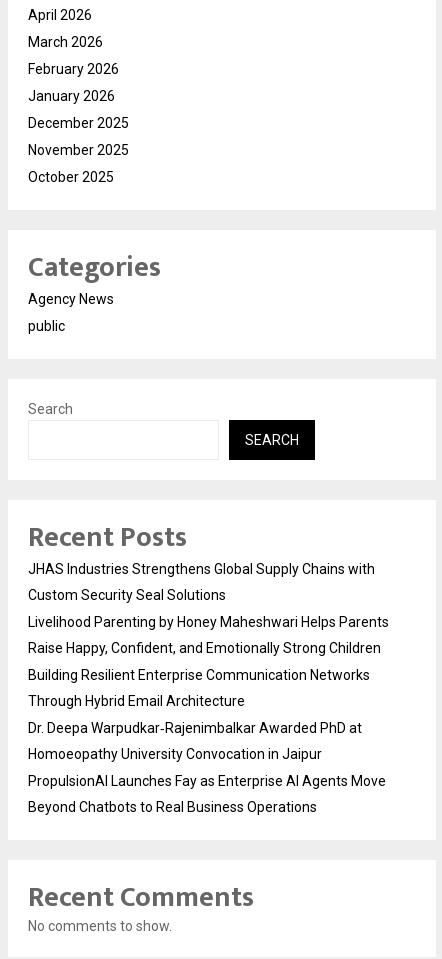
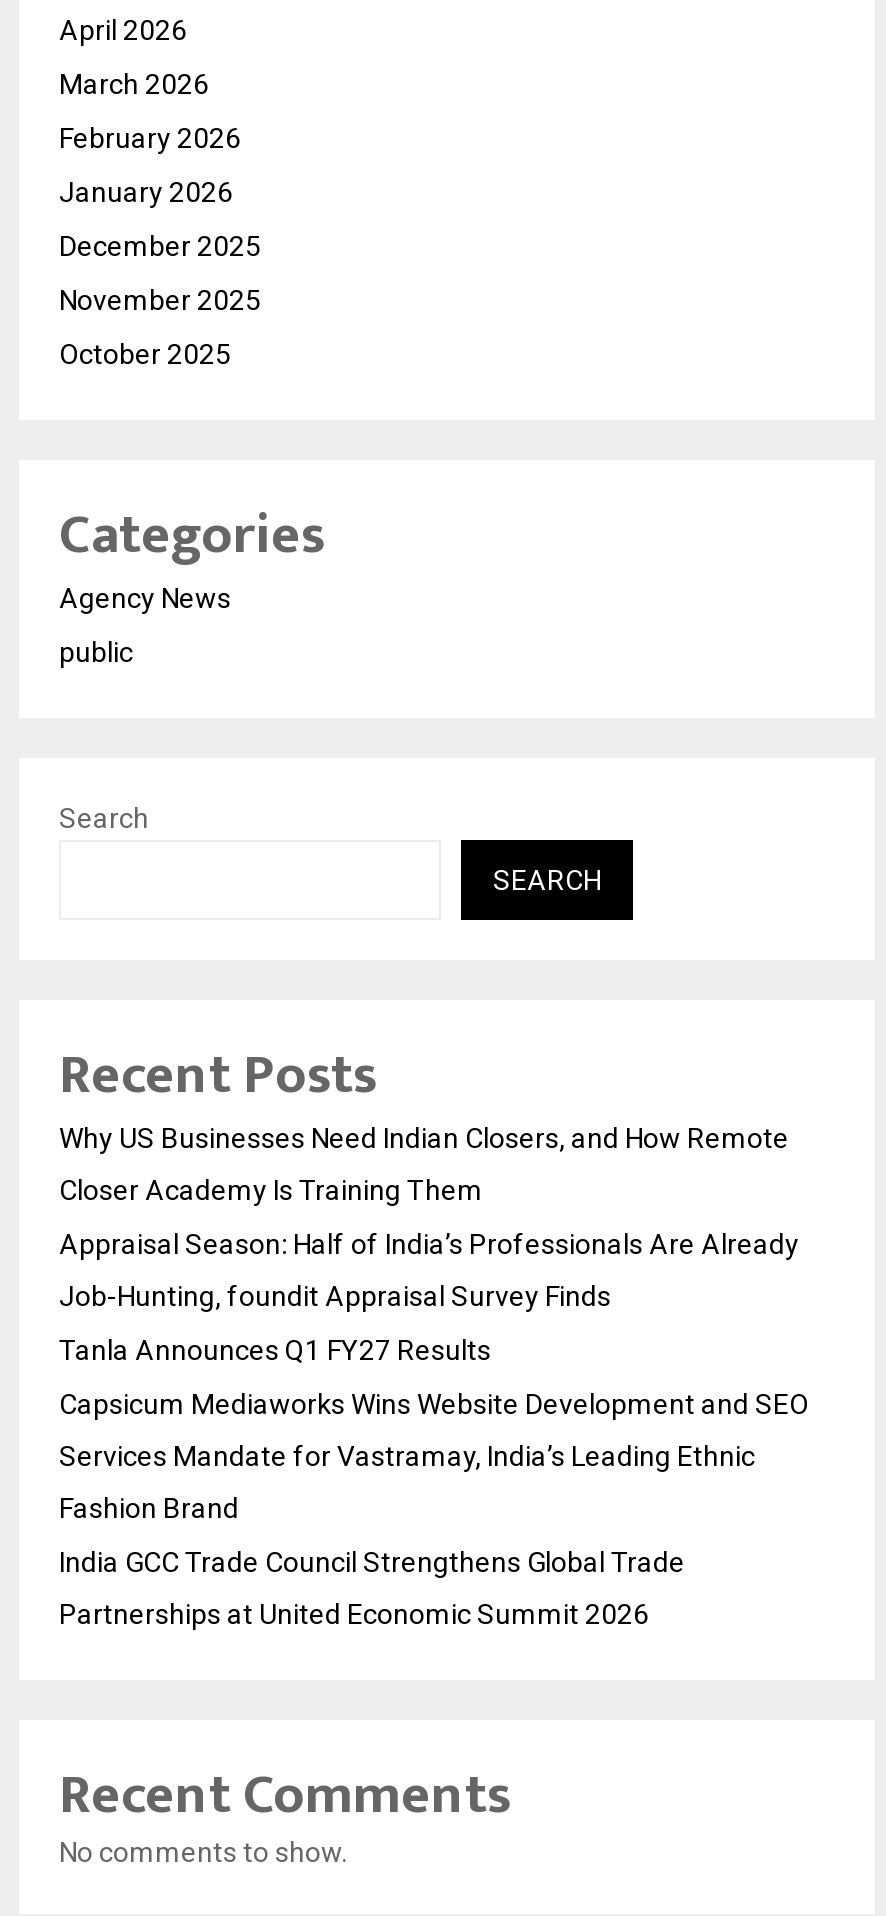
- JHAS Industries Strengthens Global Supply Chains with
+ Why US Businesses Need Indian Closers, and How Remote

- Custom Security Seal Solutions
+ Closer Academy Is Training Them

- Livelihood Parenting by Honey Maheshwari Helps Parents
+ Appraisal Season: Half of India’s Professionals Are Already

- Raise Happy, Confident, and Emotionally Strong Children
+ Job-Hunting, foundit Appraisal Survey Finds

- Building Resilient Enterprise Communication Networks
+ Tanla Announces Q1 FY27 Results

- Through Hybrid Email Architecture
+ Capsicum Mediaworks Wins Website Development and SEO

- Dr. Deepa Warpudkar‑Rajenimbalkar Awarded PhD at
+ Services Mandate for Vastramay, India’s Leading Ethnic

- Homoeopathy University Convocation in Jaipur
+ Fashion Brand

- PropulsionAI Launches Fay as Enterprise AI Agents Move
+ India GCC Trade Council Strengthens Global Trade

- Beyond Chatbots to Real Business Operations
+ Partnerships at United Economic Summit 2026
